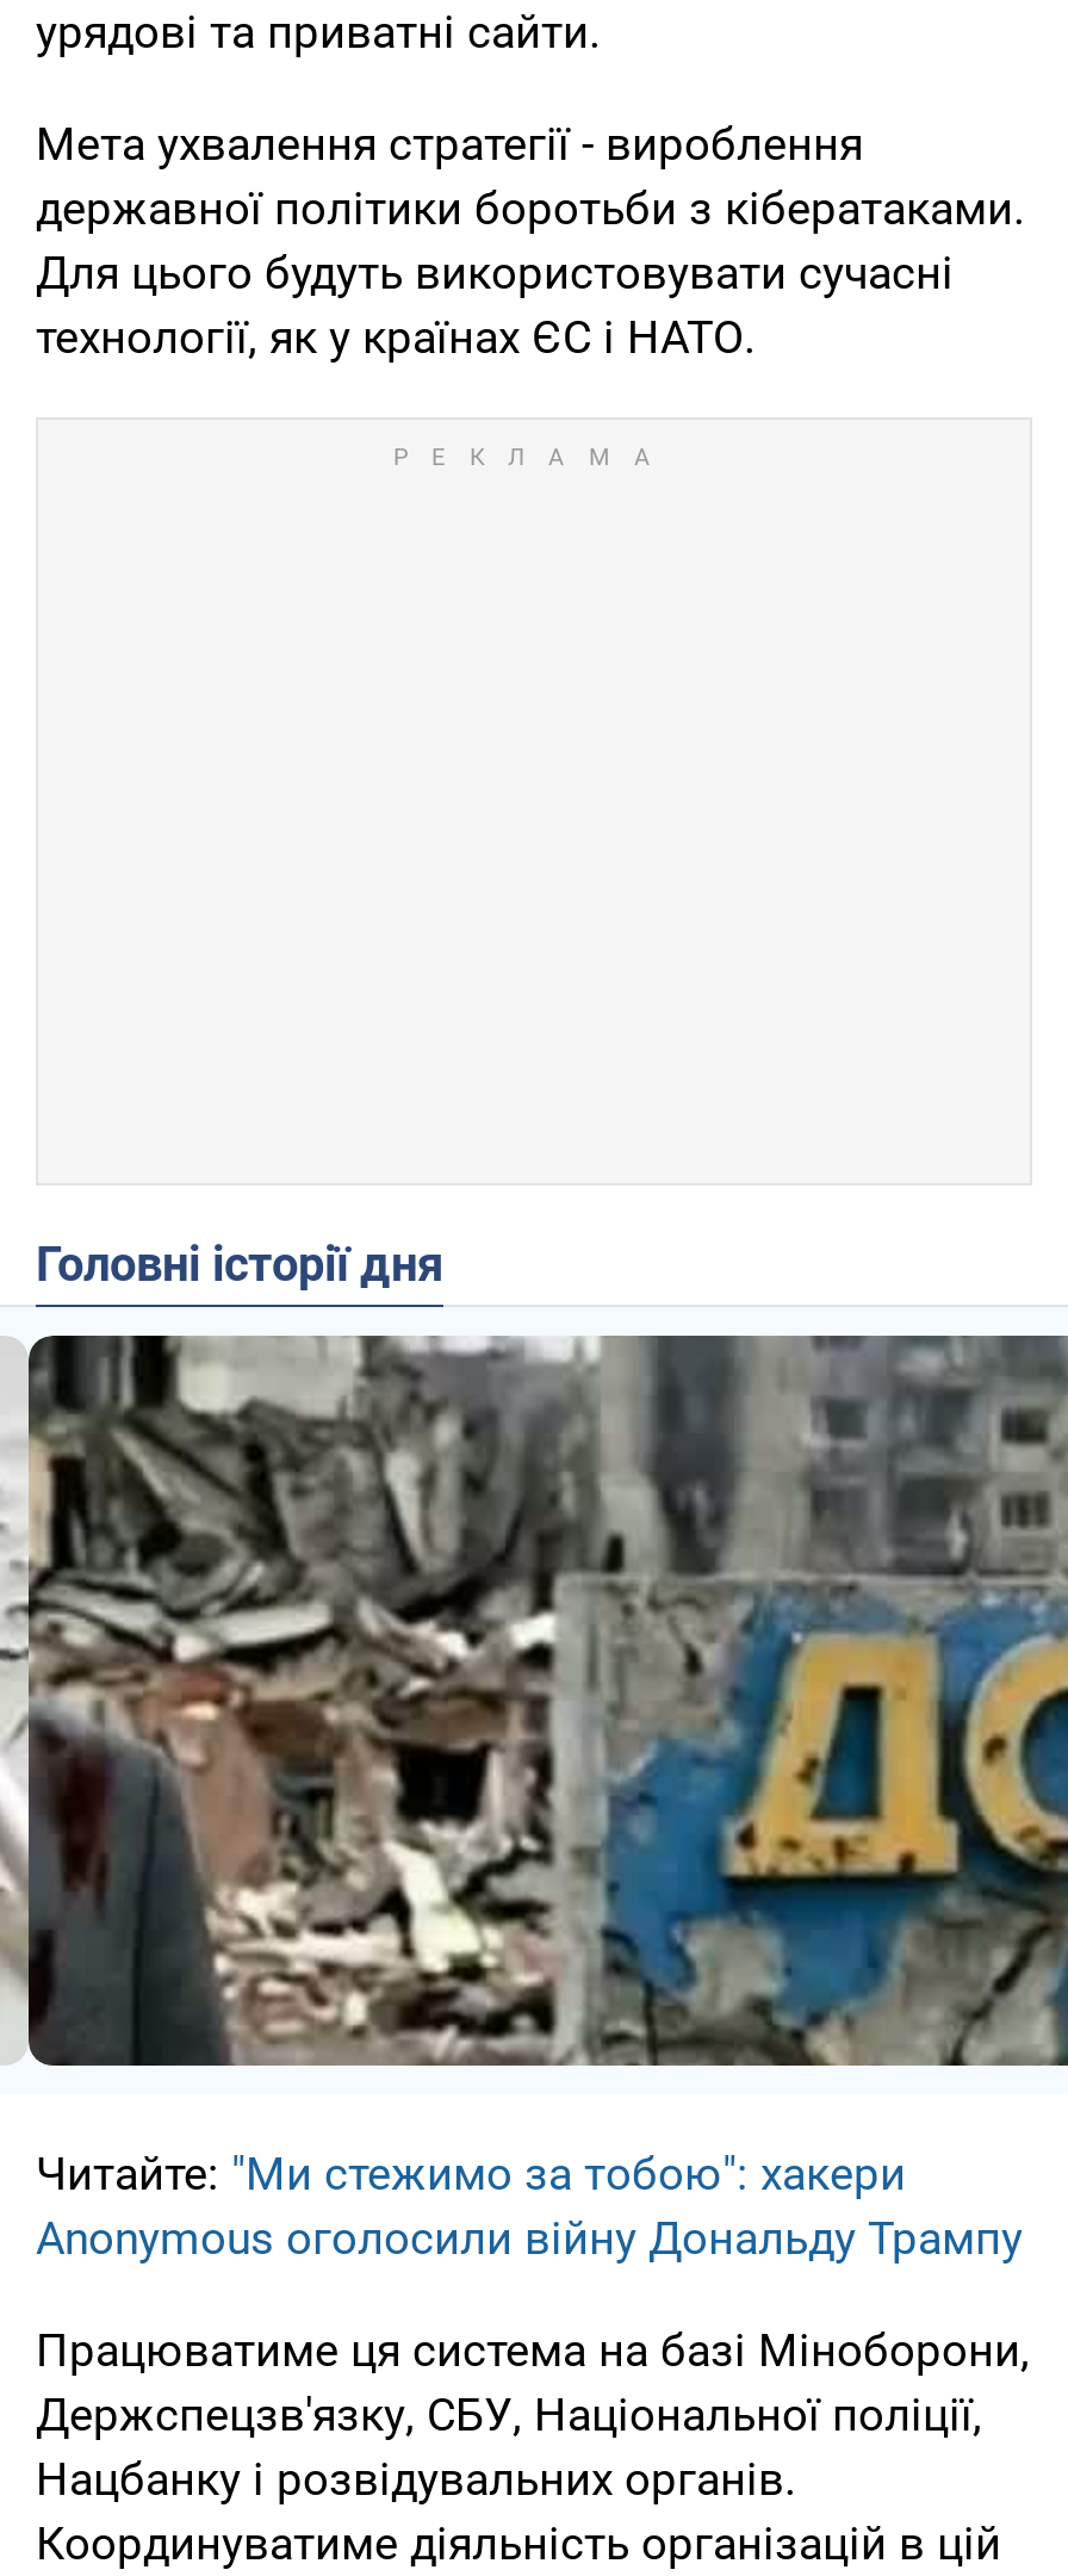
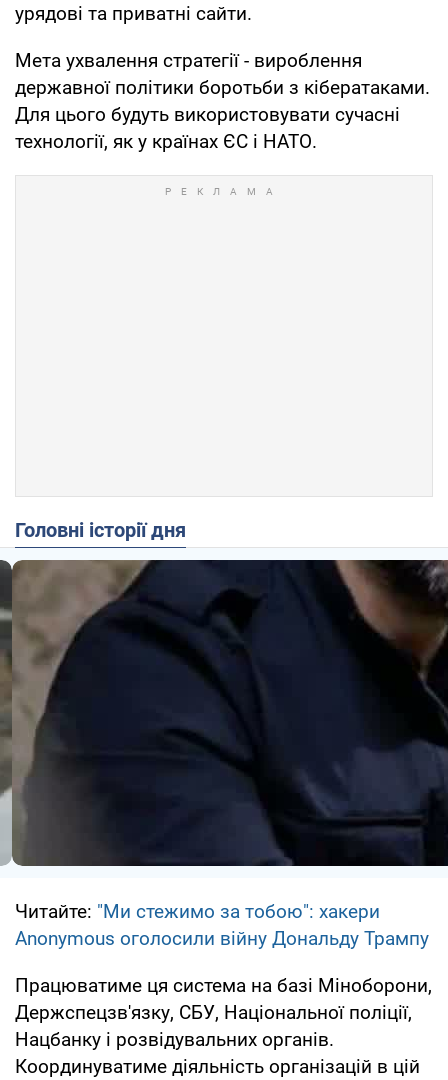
- [image]
+ [image]
